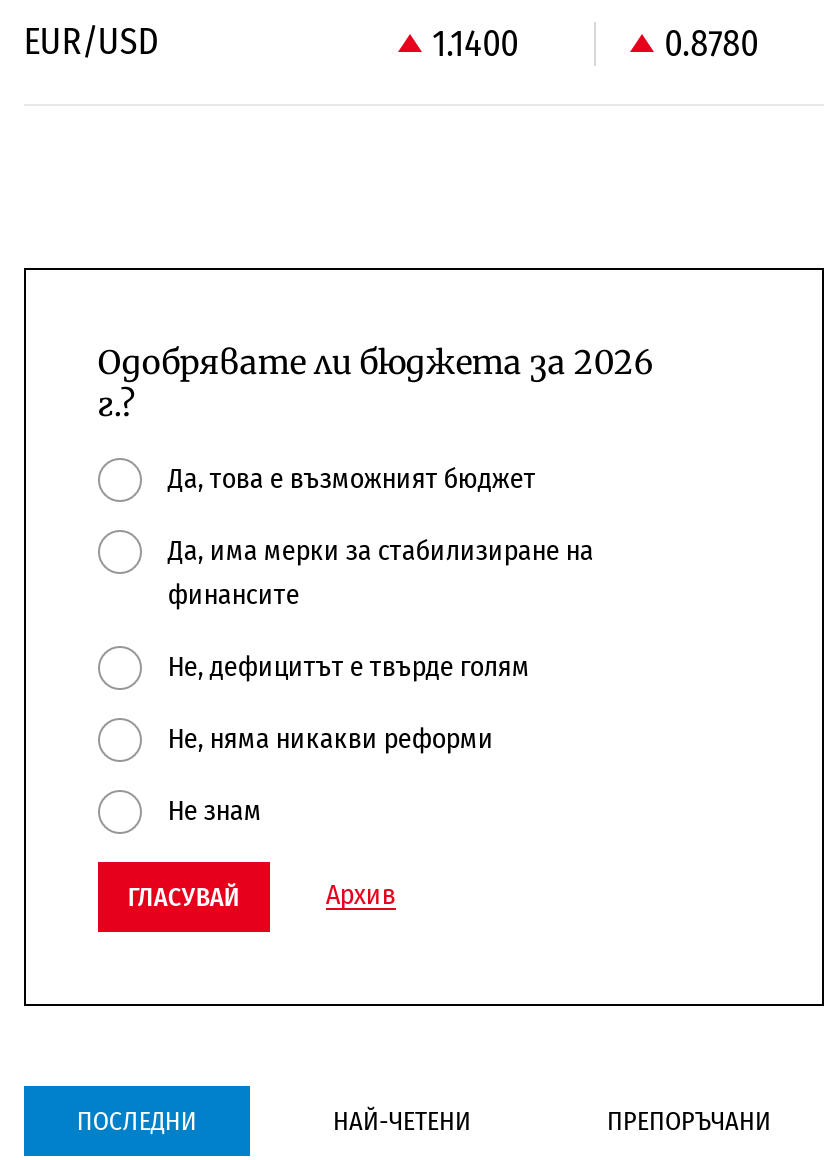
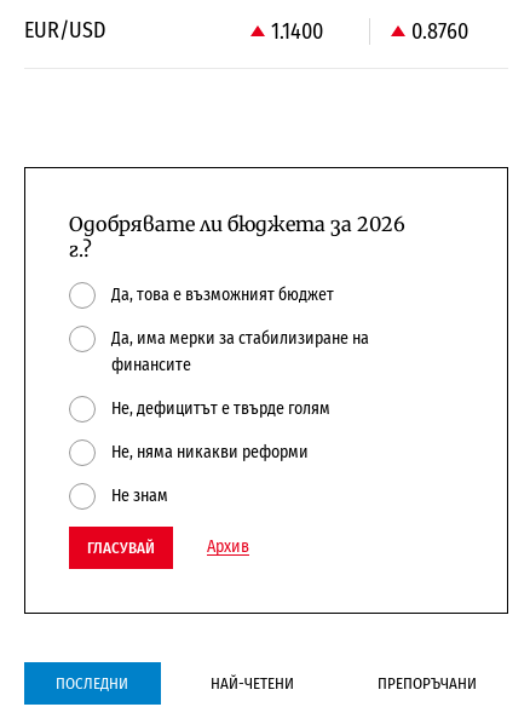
- 0.8780
+ 0.8760
